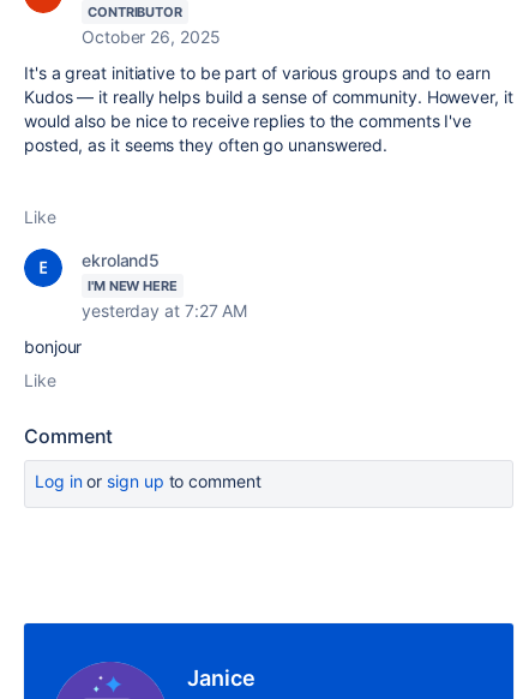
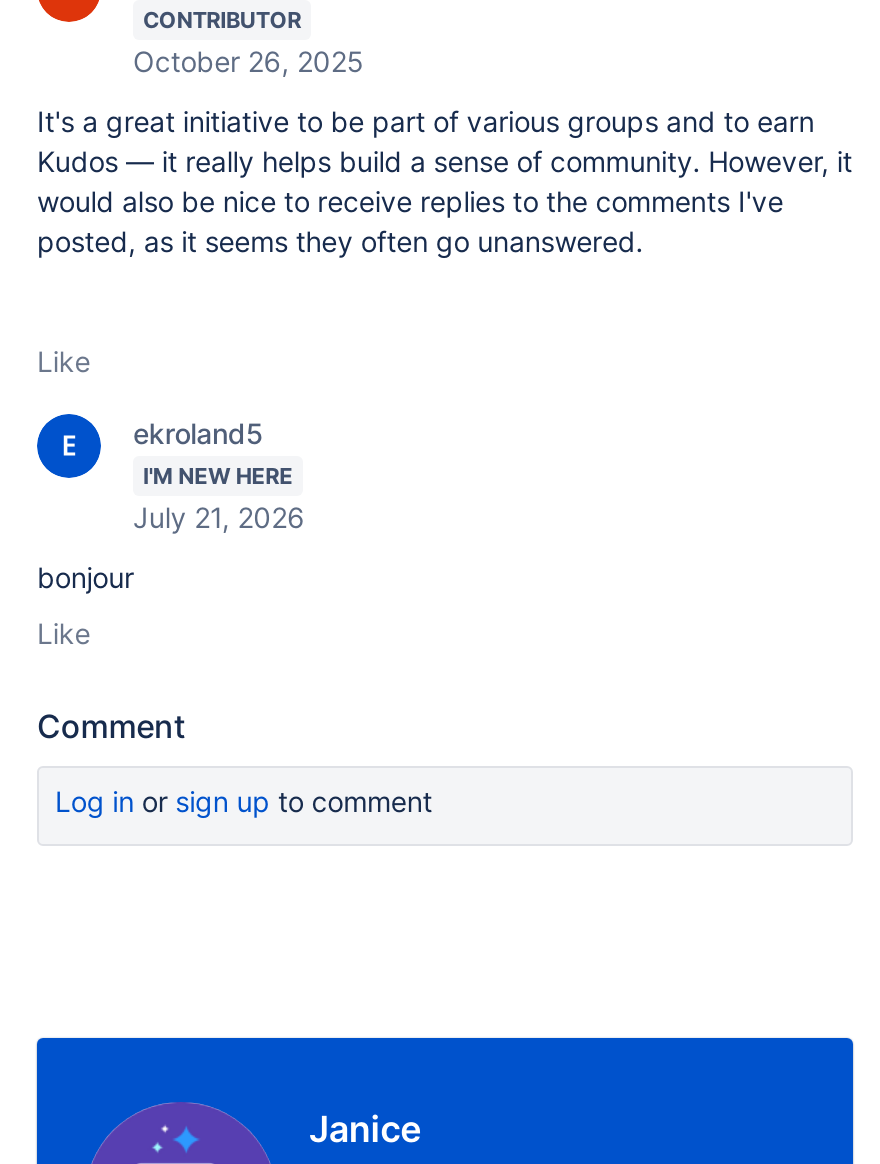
- yesterday at 7:27 AM
+ July 21, 2026
